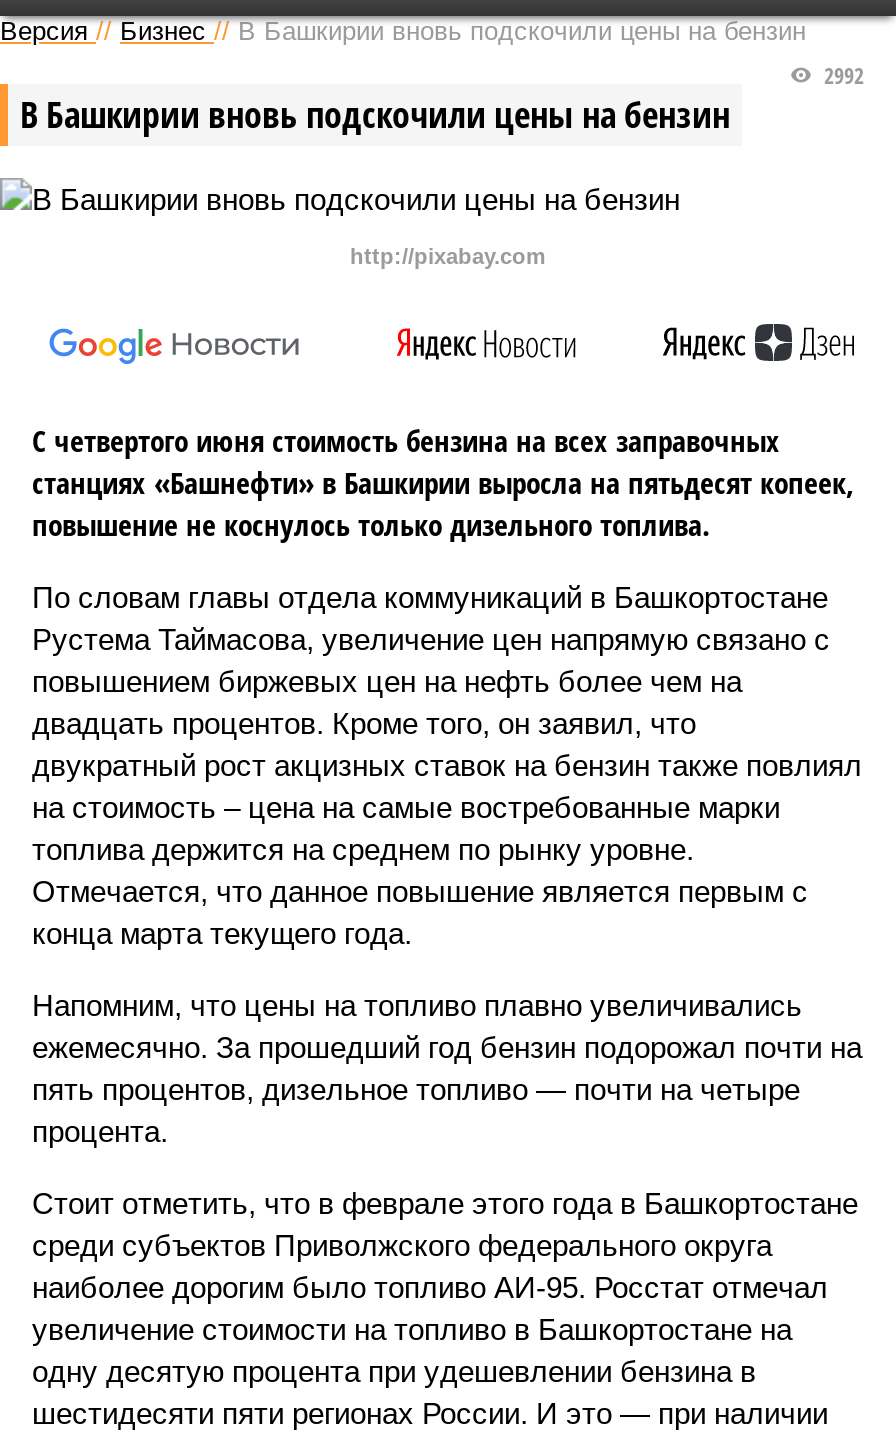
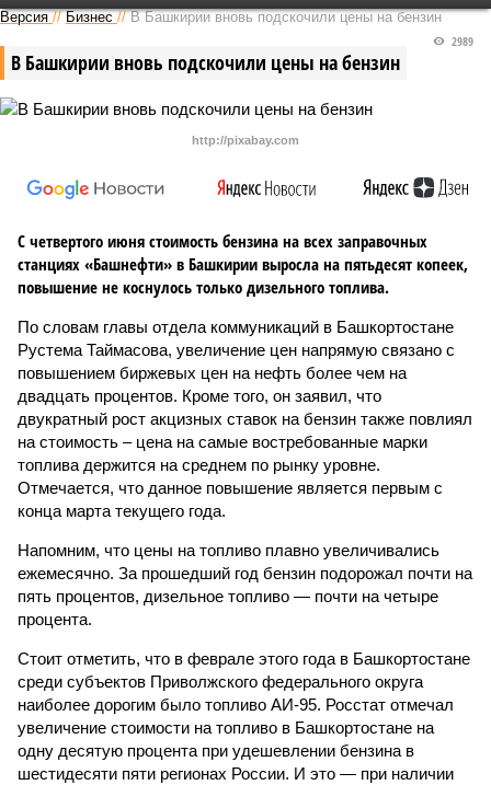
- 2992
+ 2989
